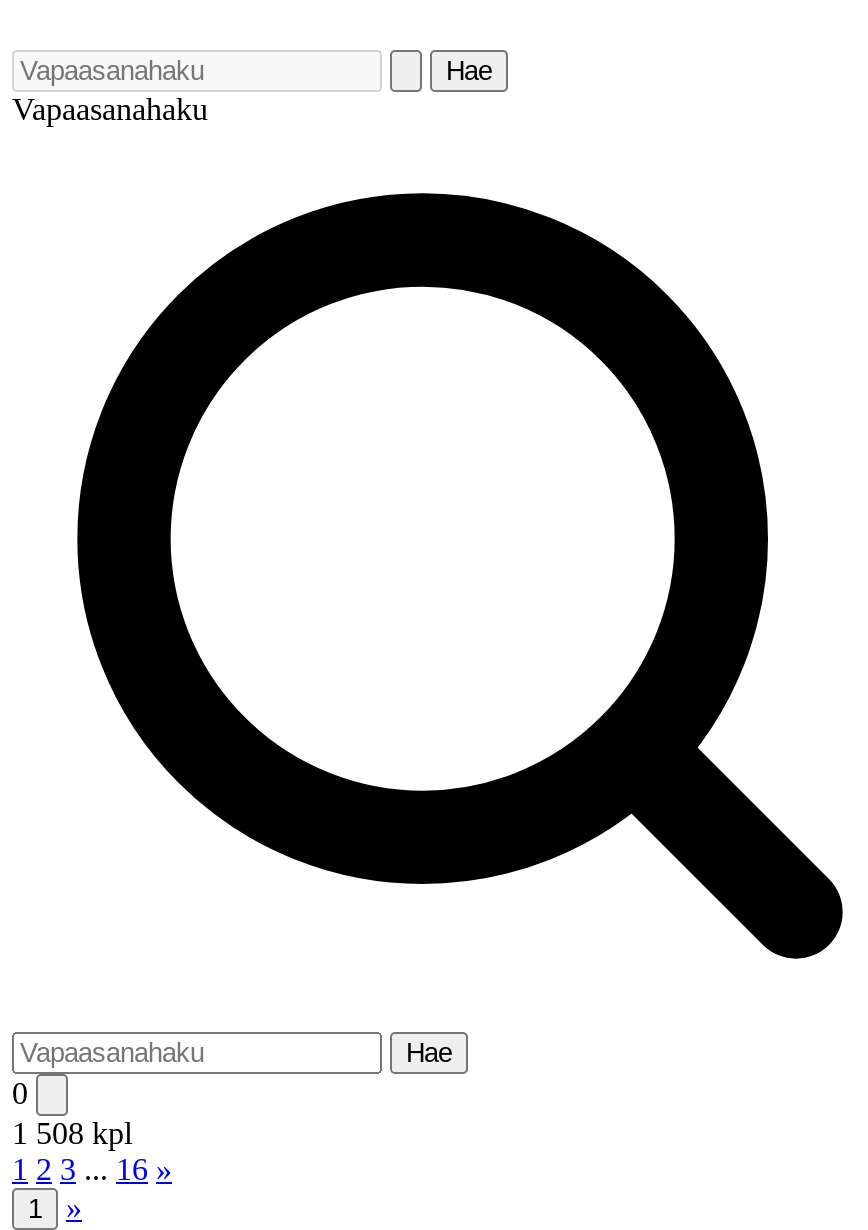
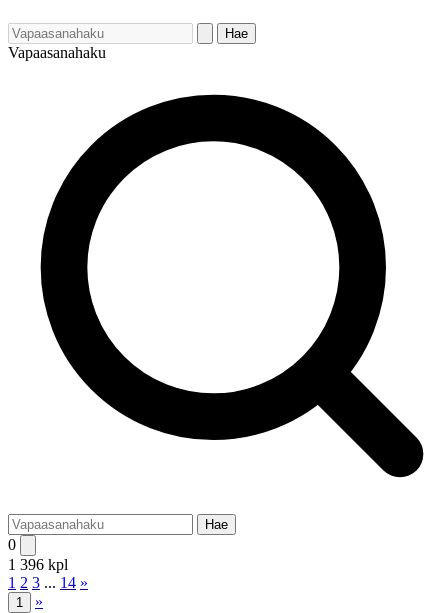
- 1 508 kpl
+ 1 396 kpl

- 1 2 3 ... 16 »
+ 1 2 3 ... 14 »
